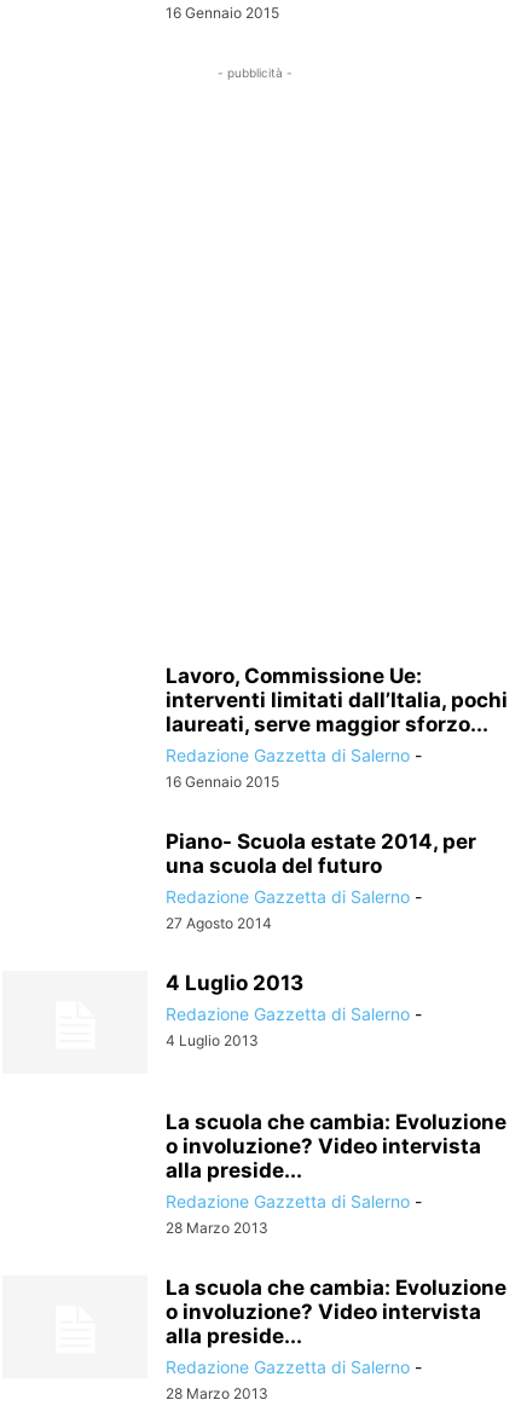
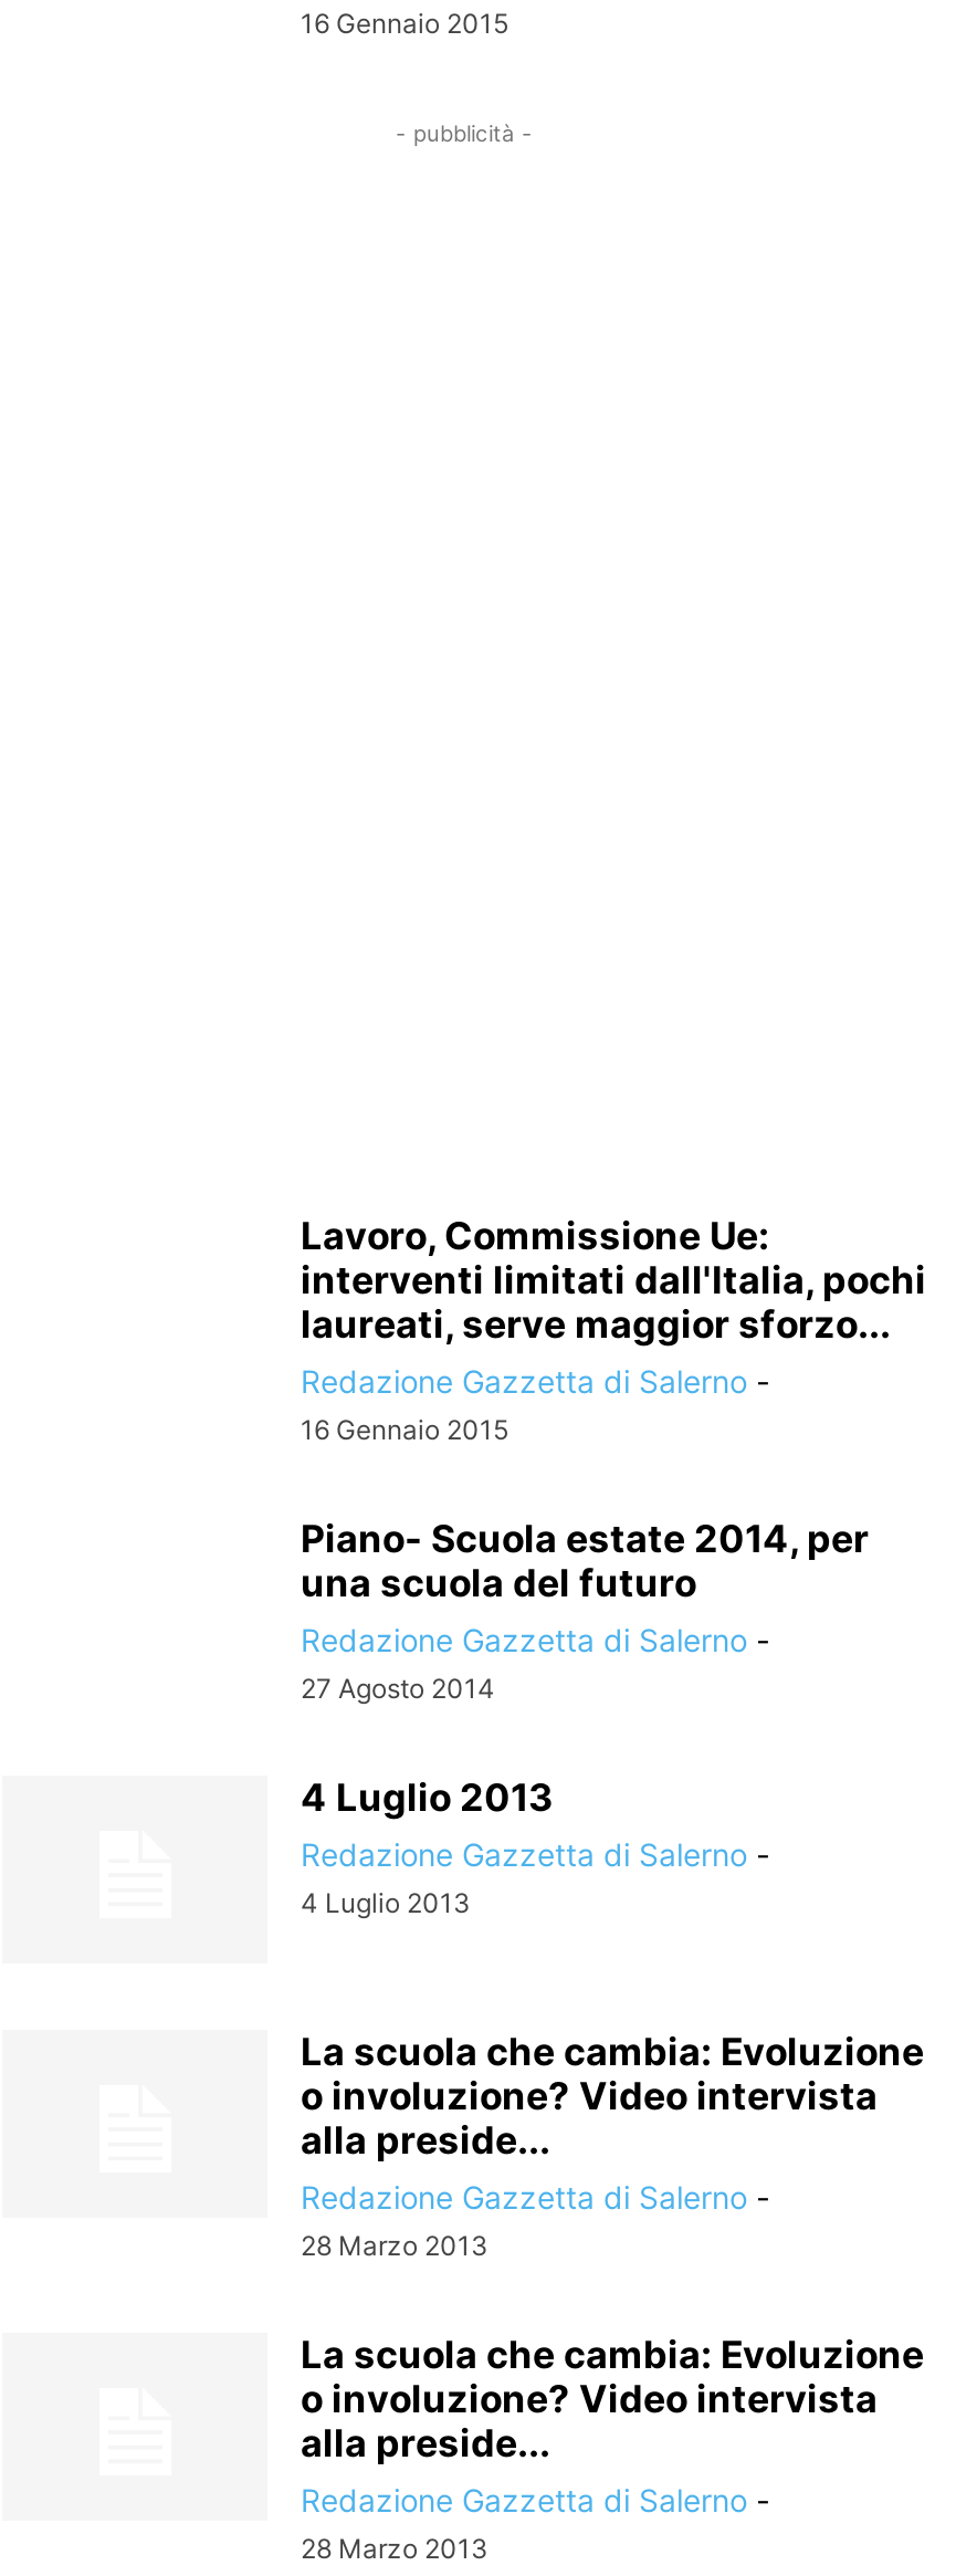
- interventi limitati dall’Italia, pochi
+ interventi limitati dall'Italia, pochi
